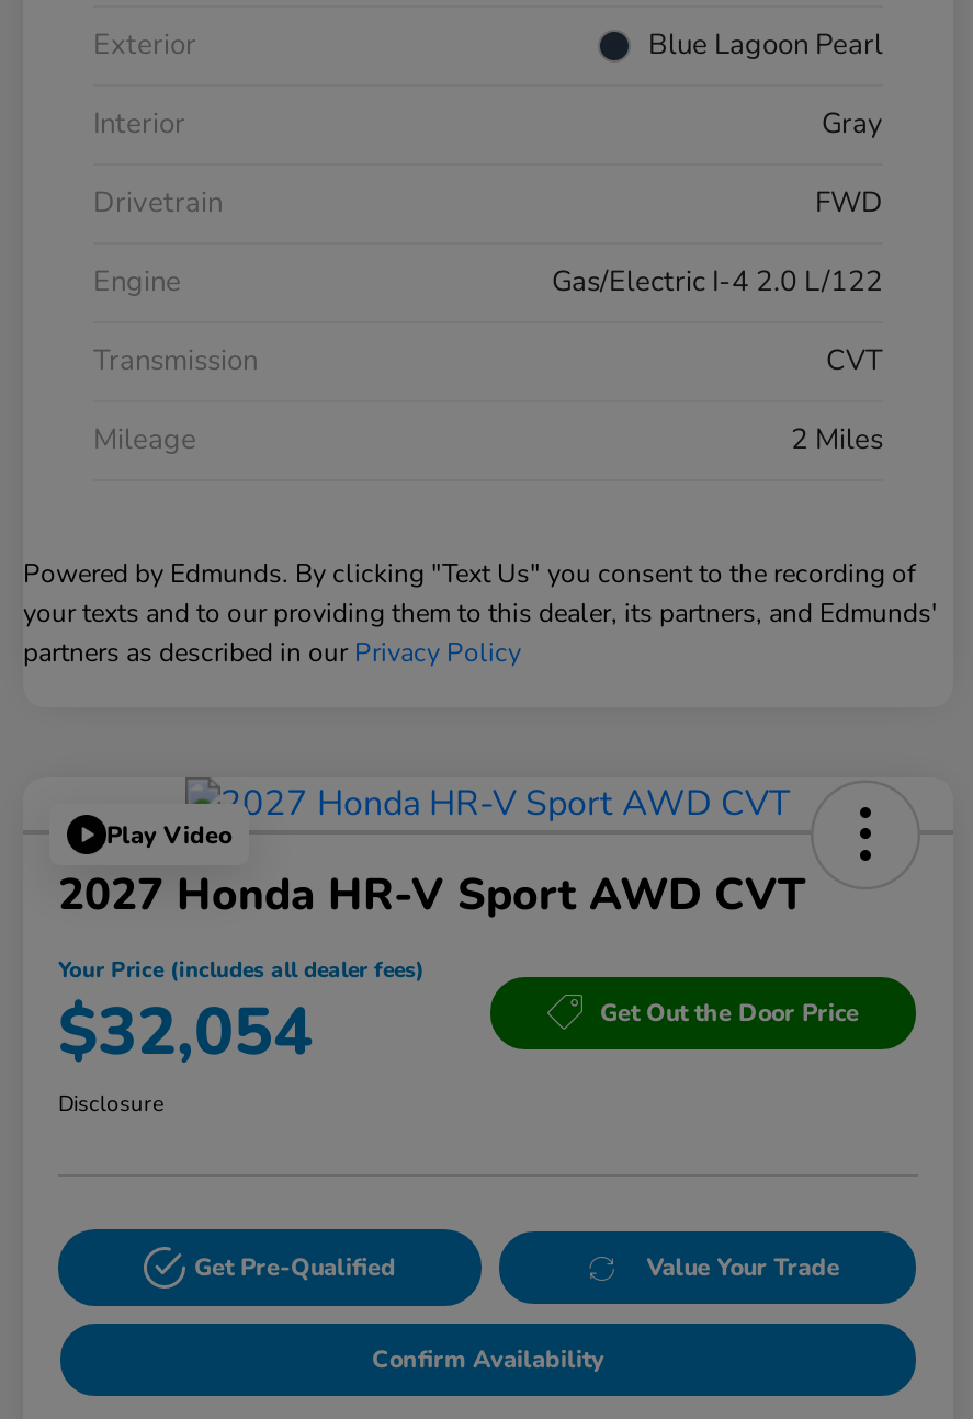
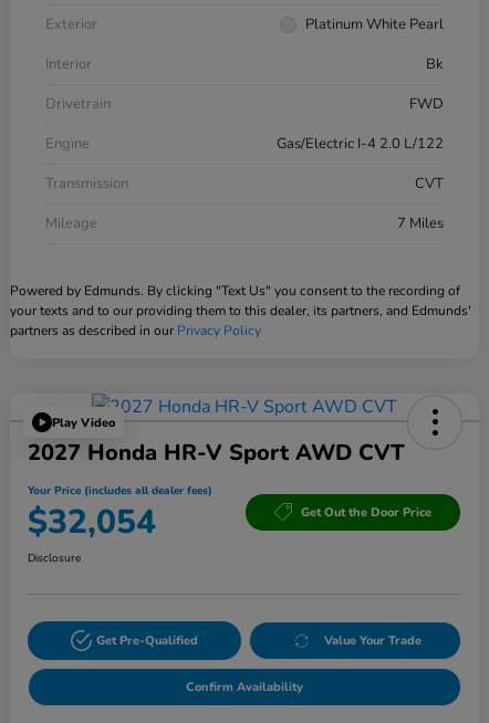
- Blue Lagoon Pearl
+ Platinum White Pearl

- Gray
+ Bk

- 2 Miles
+ 7 Miles
